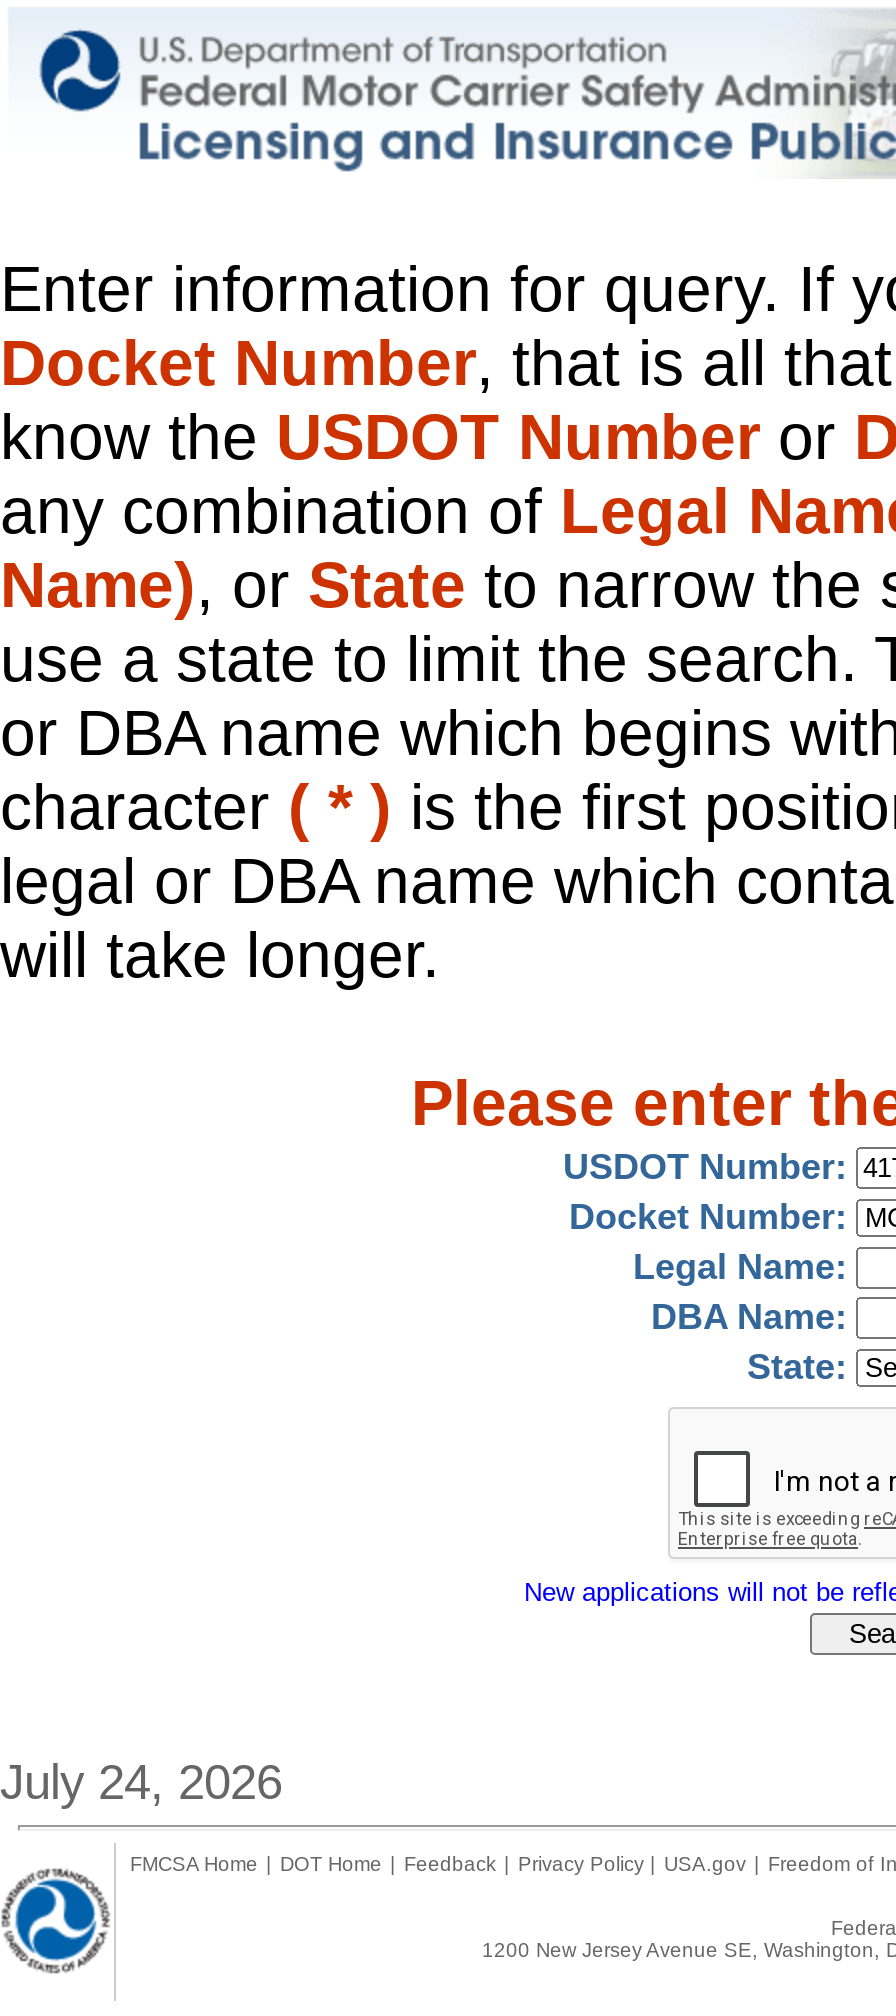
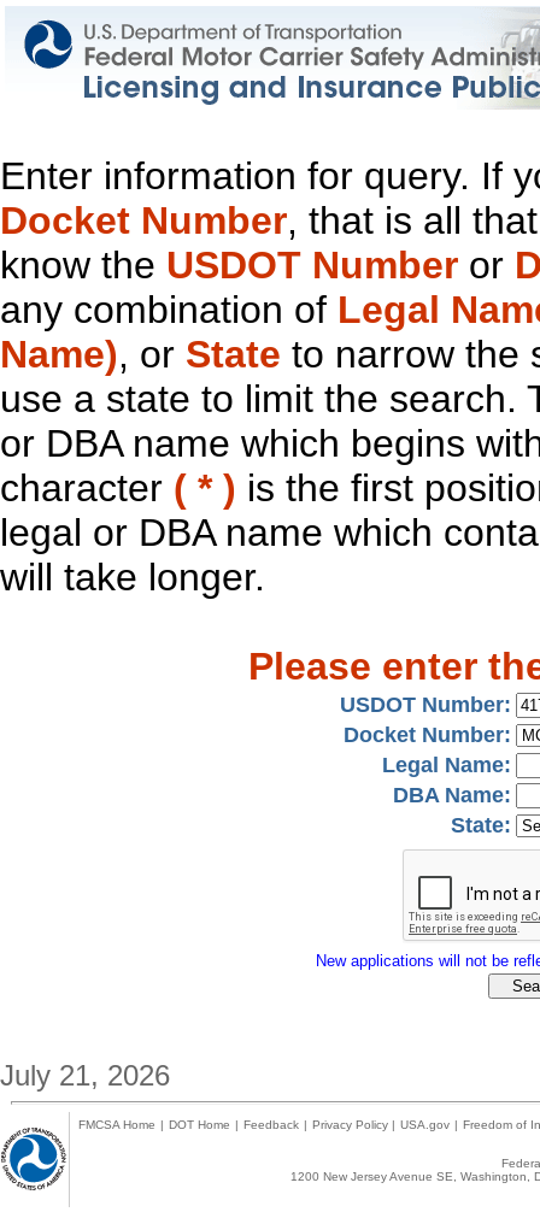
- July 24, 2026
+ July 21, 2026
